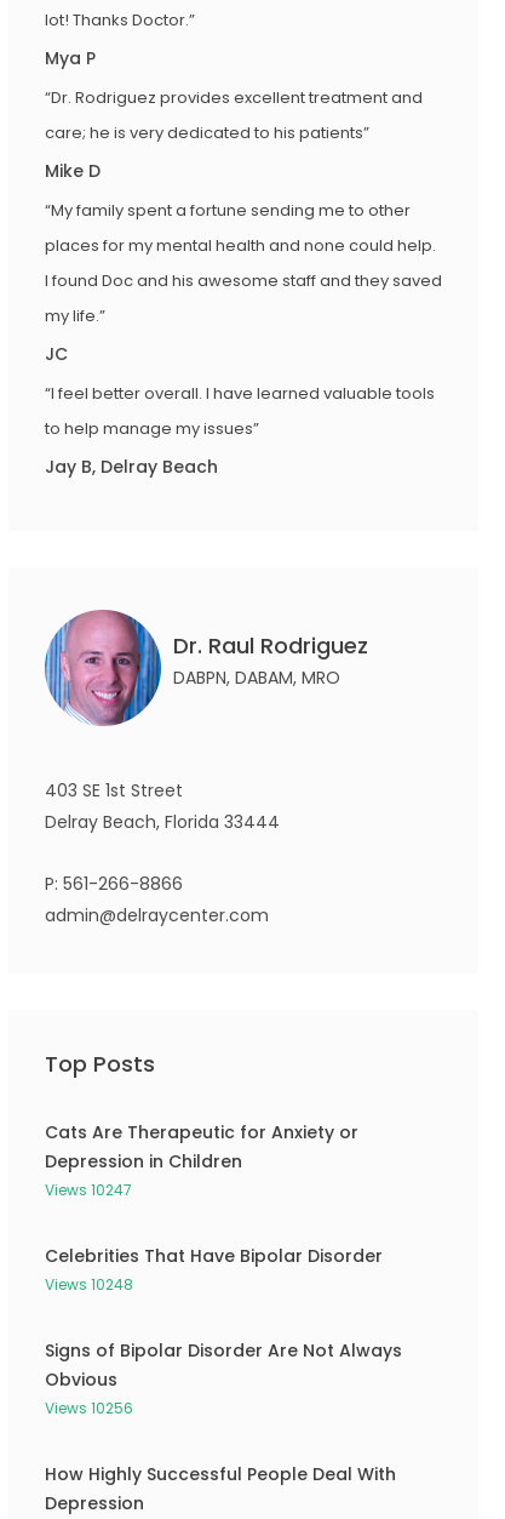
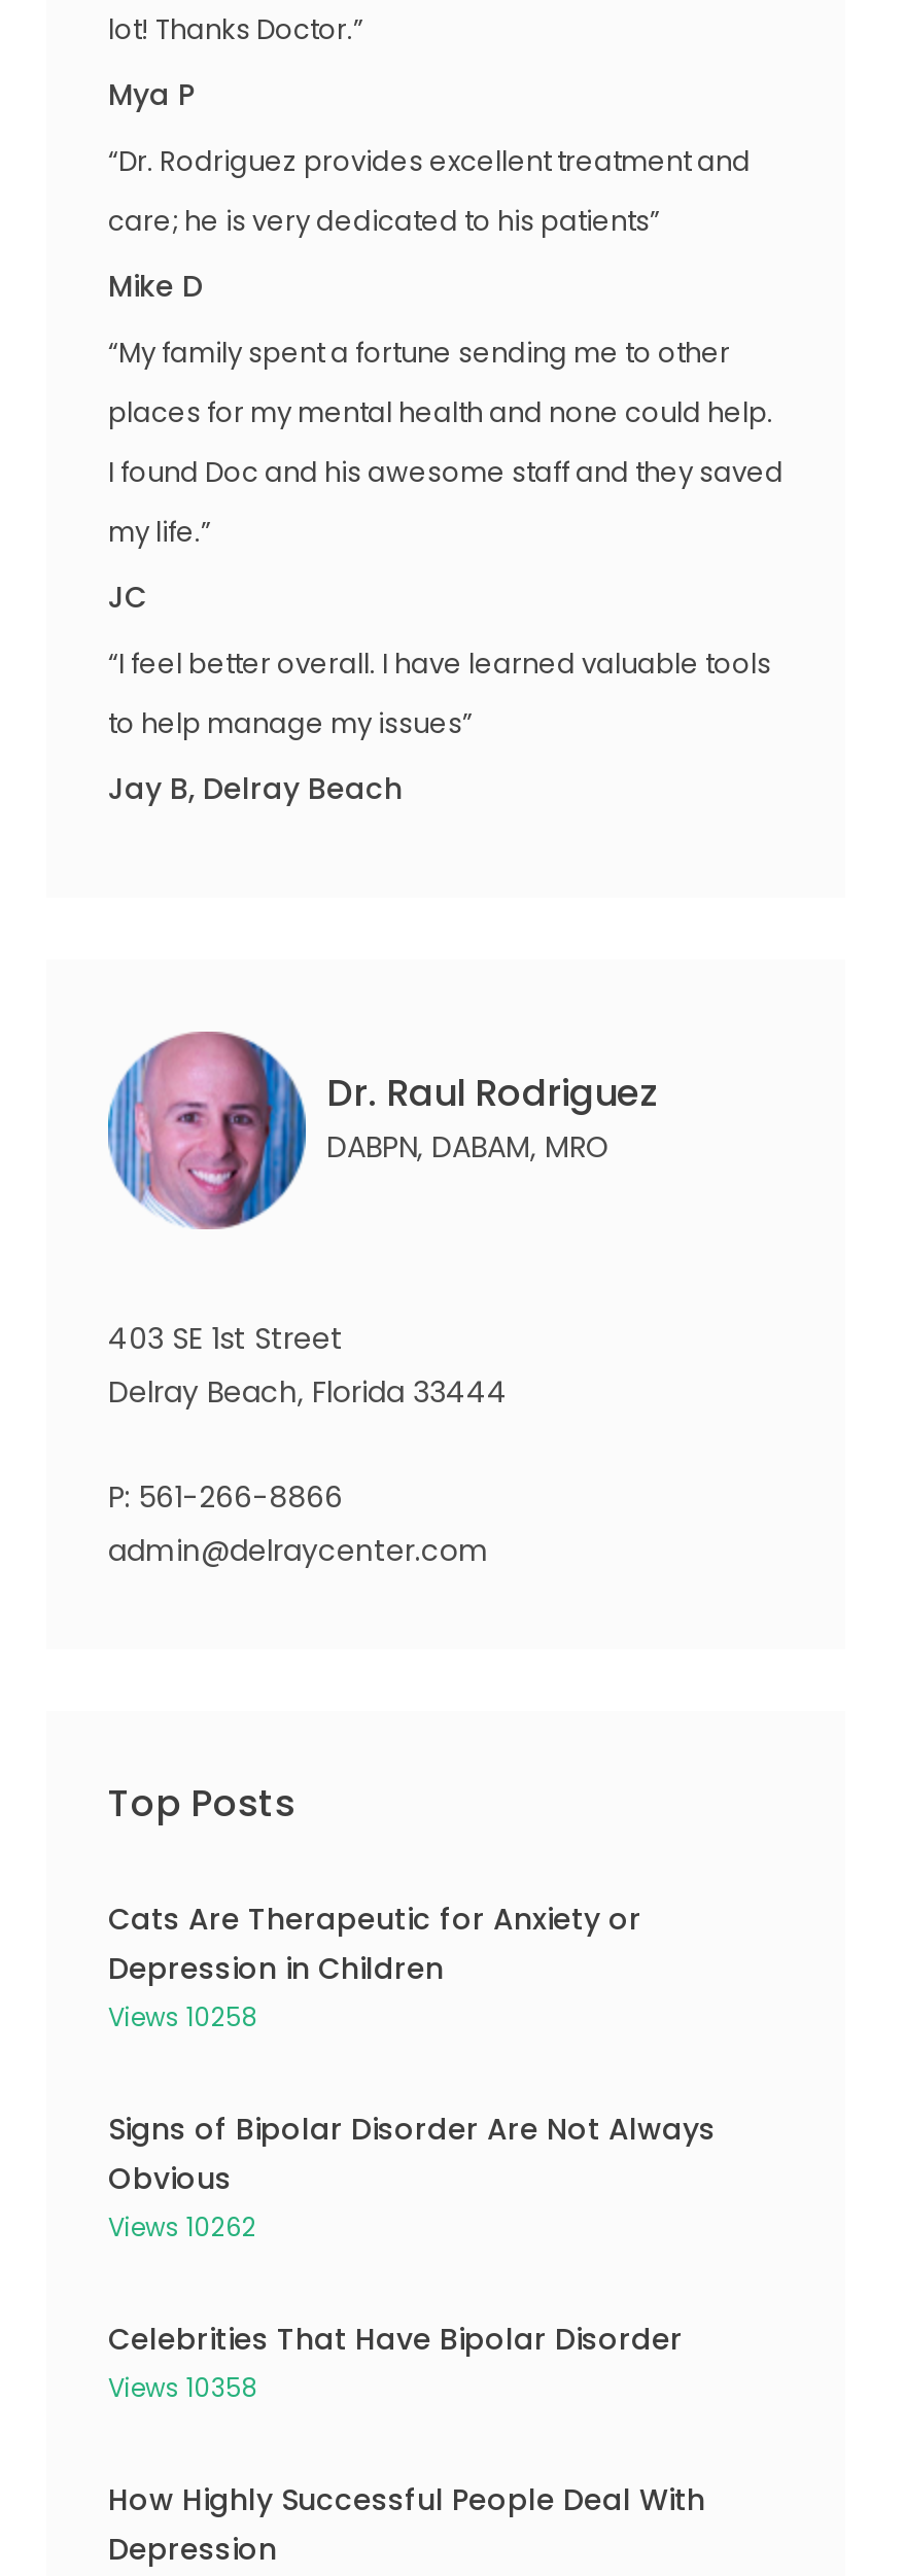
- Views 10247
- Views 10248
+ Views 10258

moved down: Celebrities That Have Bipolar Disorder

moved up: Signs of Bipolar Disorder Are Not Always | Obvious

- Views 10256
+ Views 10262
+ Views 10358
